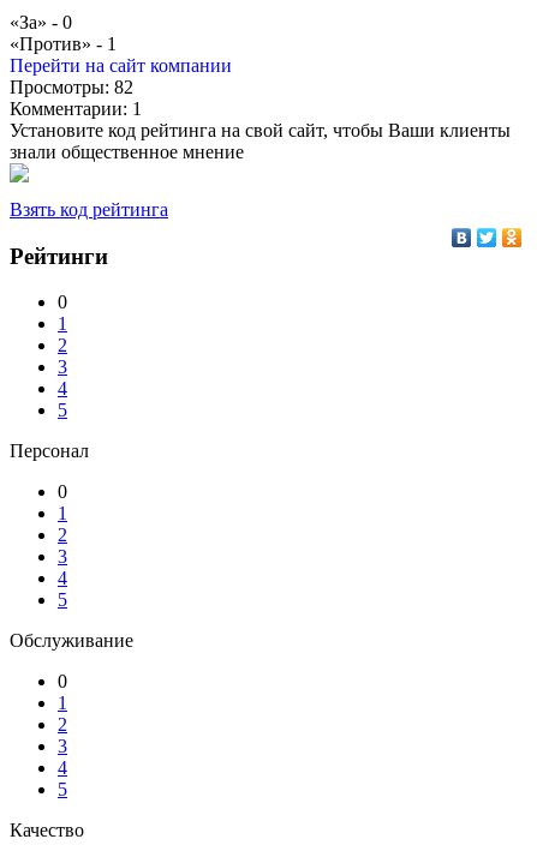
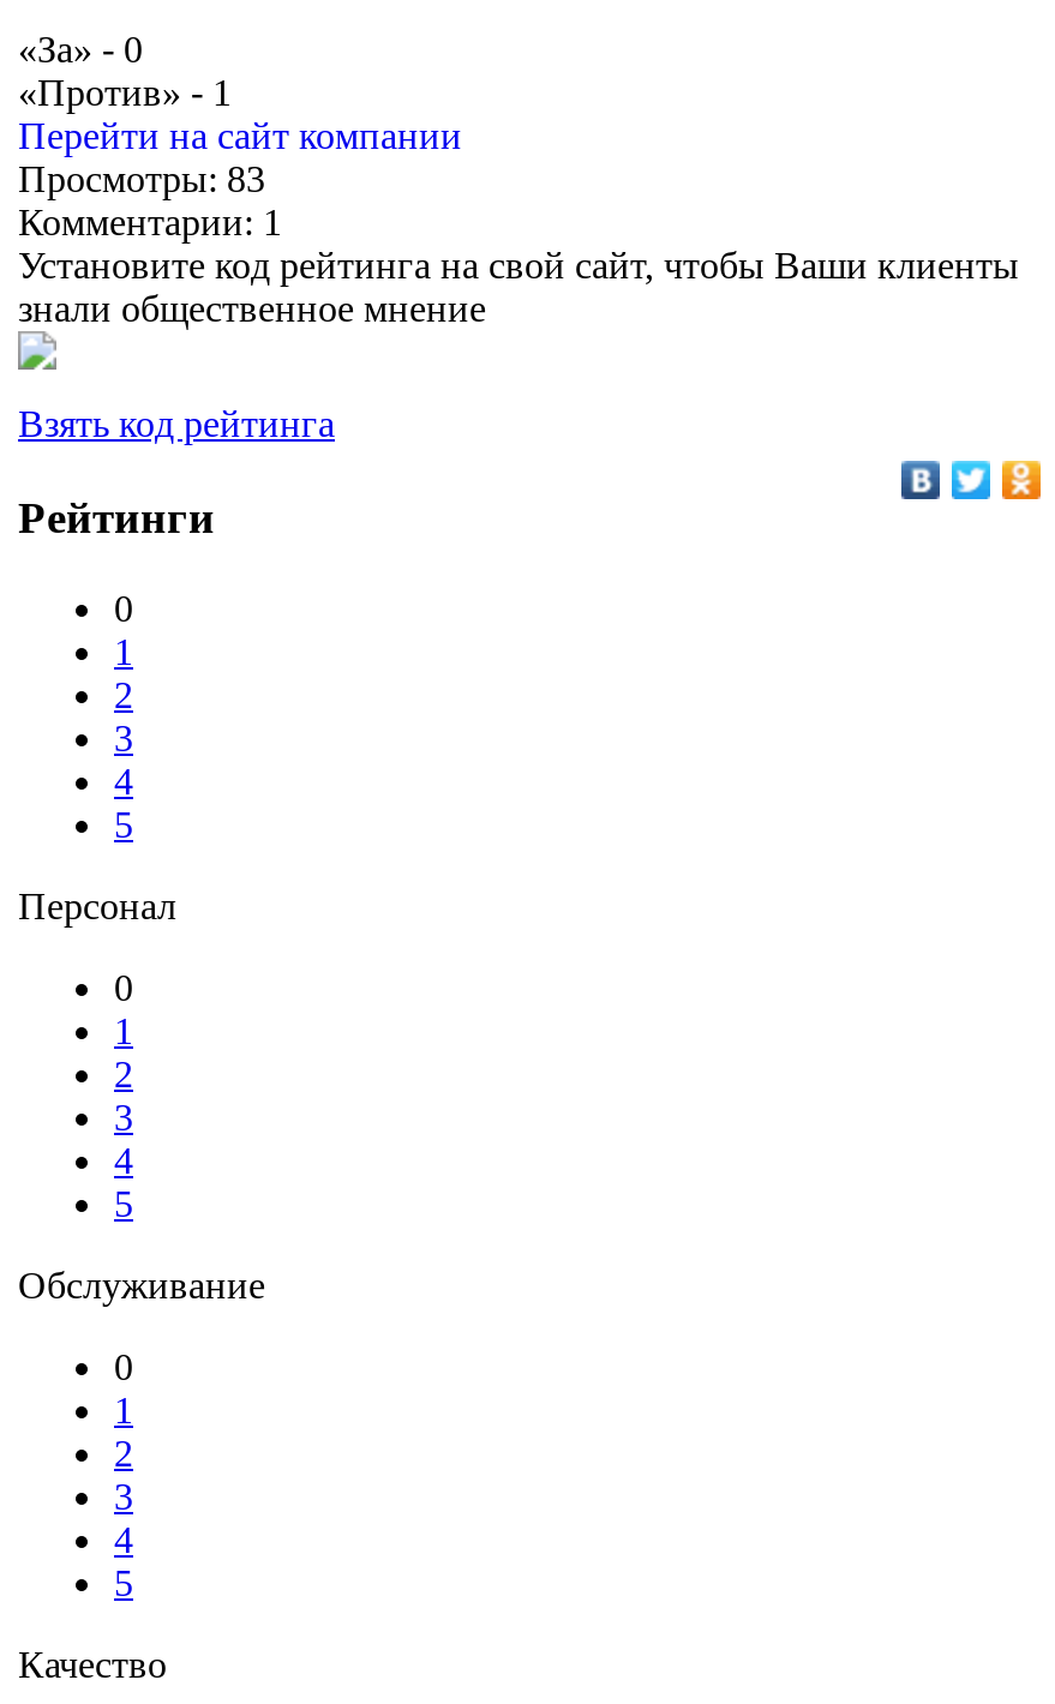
- Просмотры: 82
+ Просмотры: 83
